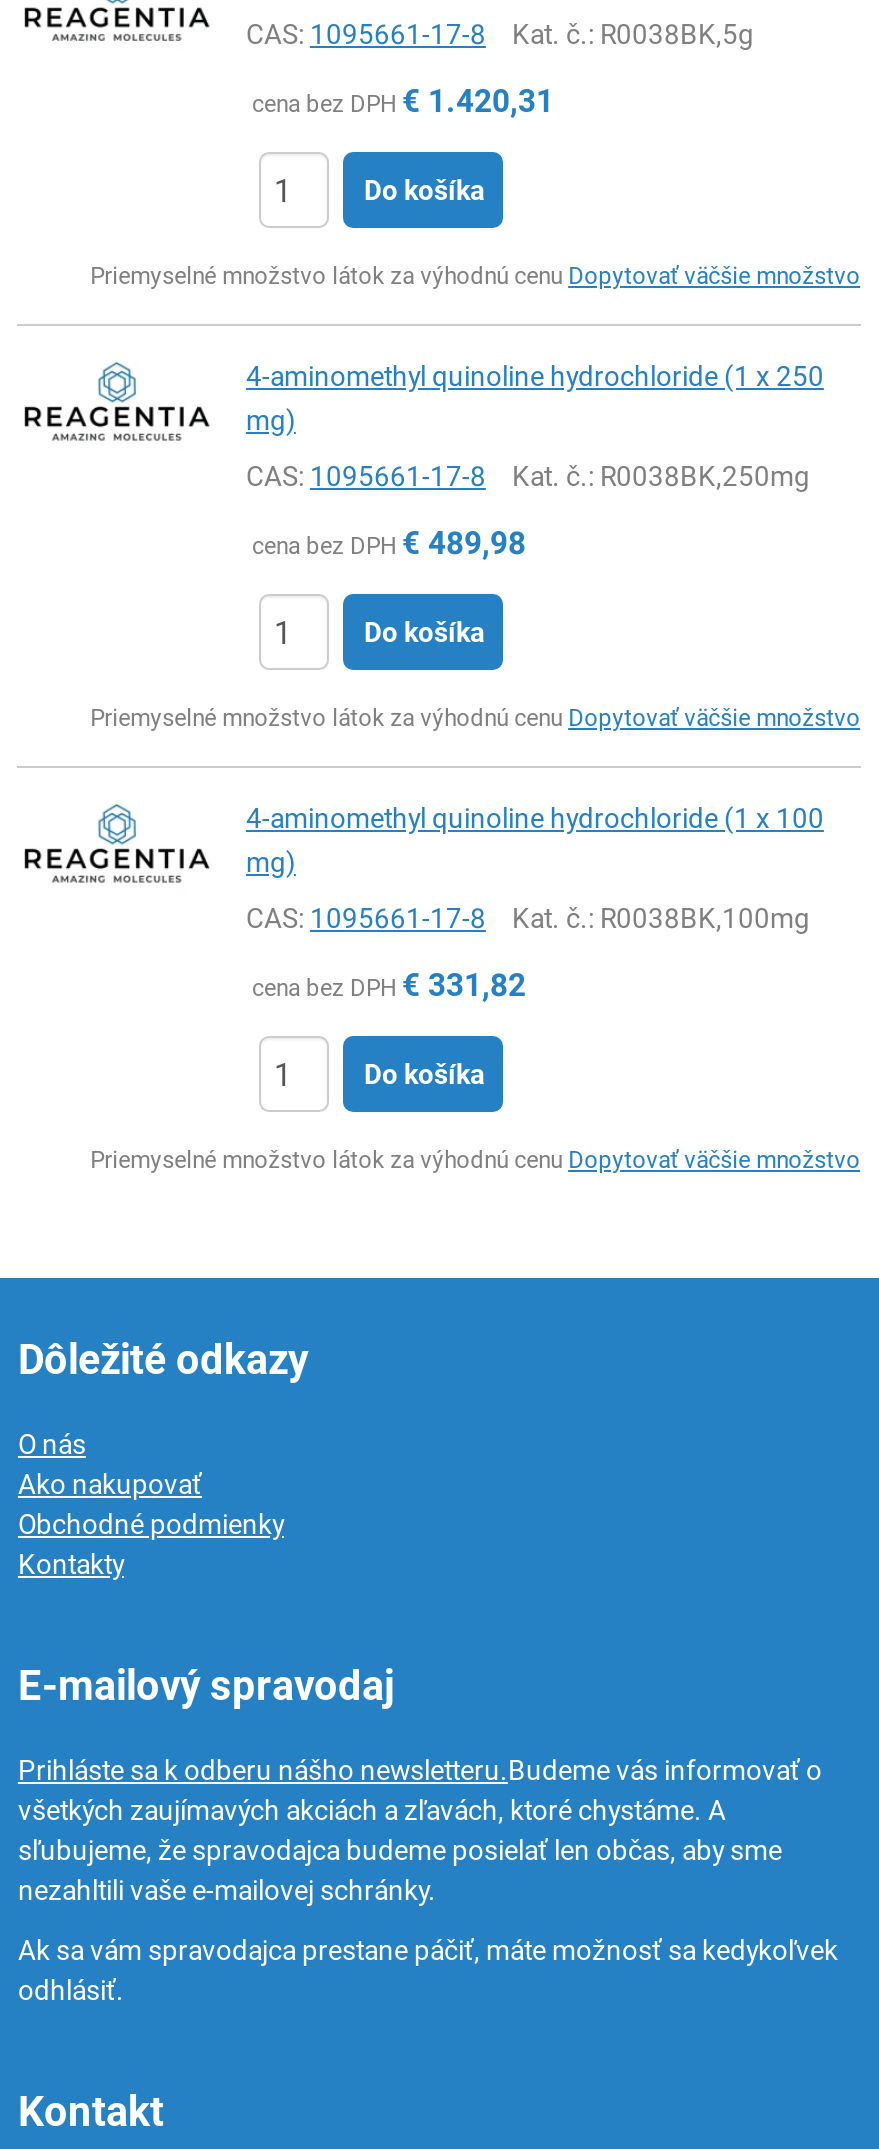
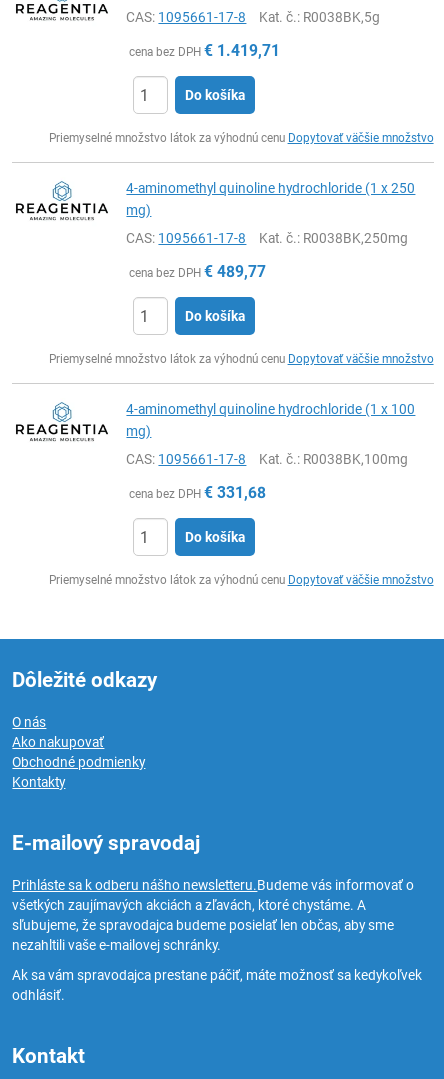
- cena bez DPH €1.420,31
+ cena bez DPH €1.419,71

- cena bez DPH €489,98
+ cena bez DPH €489,77

- cena bez DPH €331,82
+ cena bez DPH €331,68
